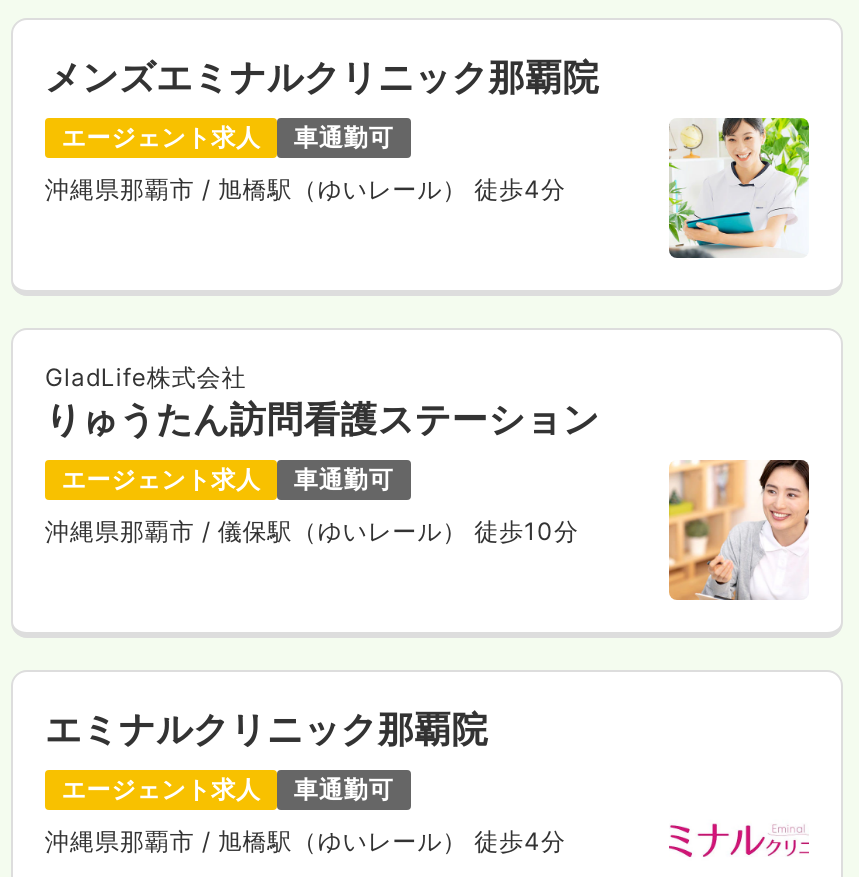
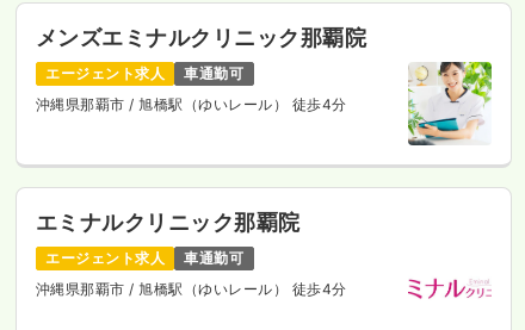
- [image]
- GladLife株式会社
- りゅうたん訪問看護ステーション
- エージェント求人
- 車通勤可
- 沖縄県那覇市/ 儀保駅（ゆいレール） 徒歩10分
